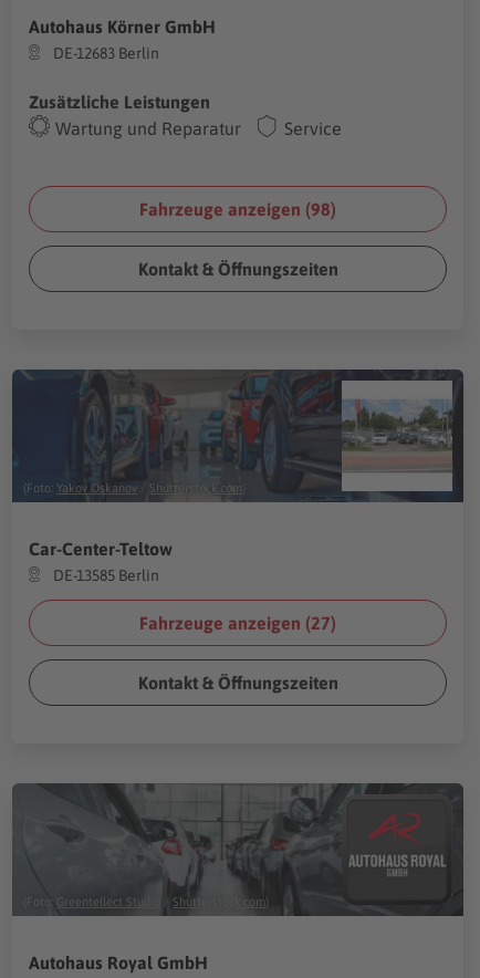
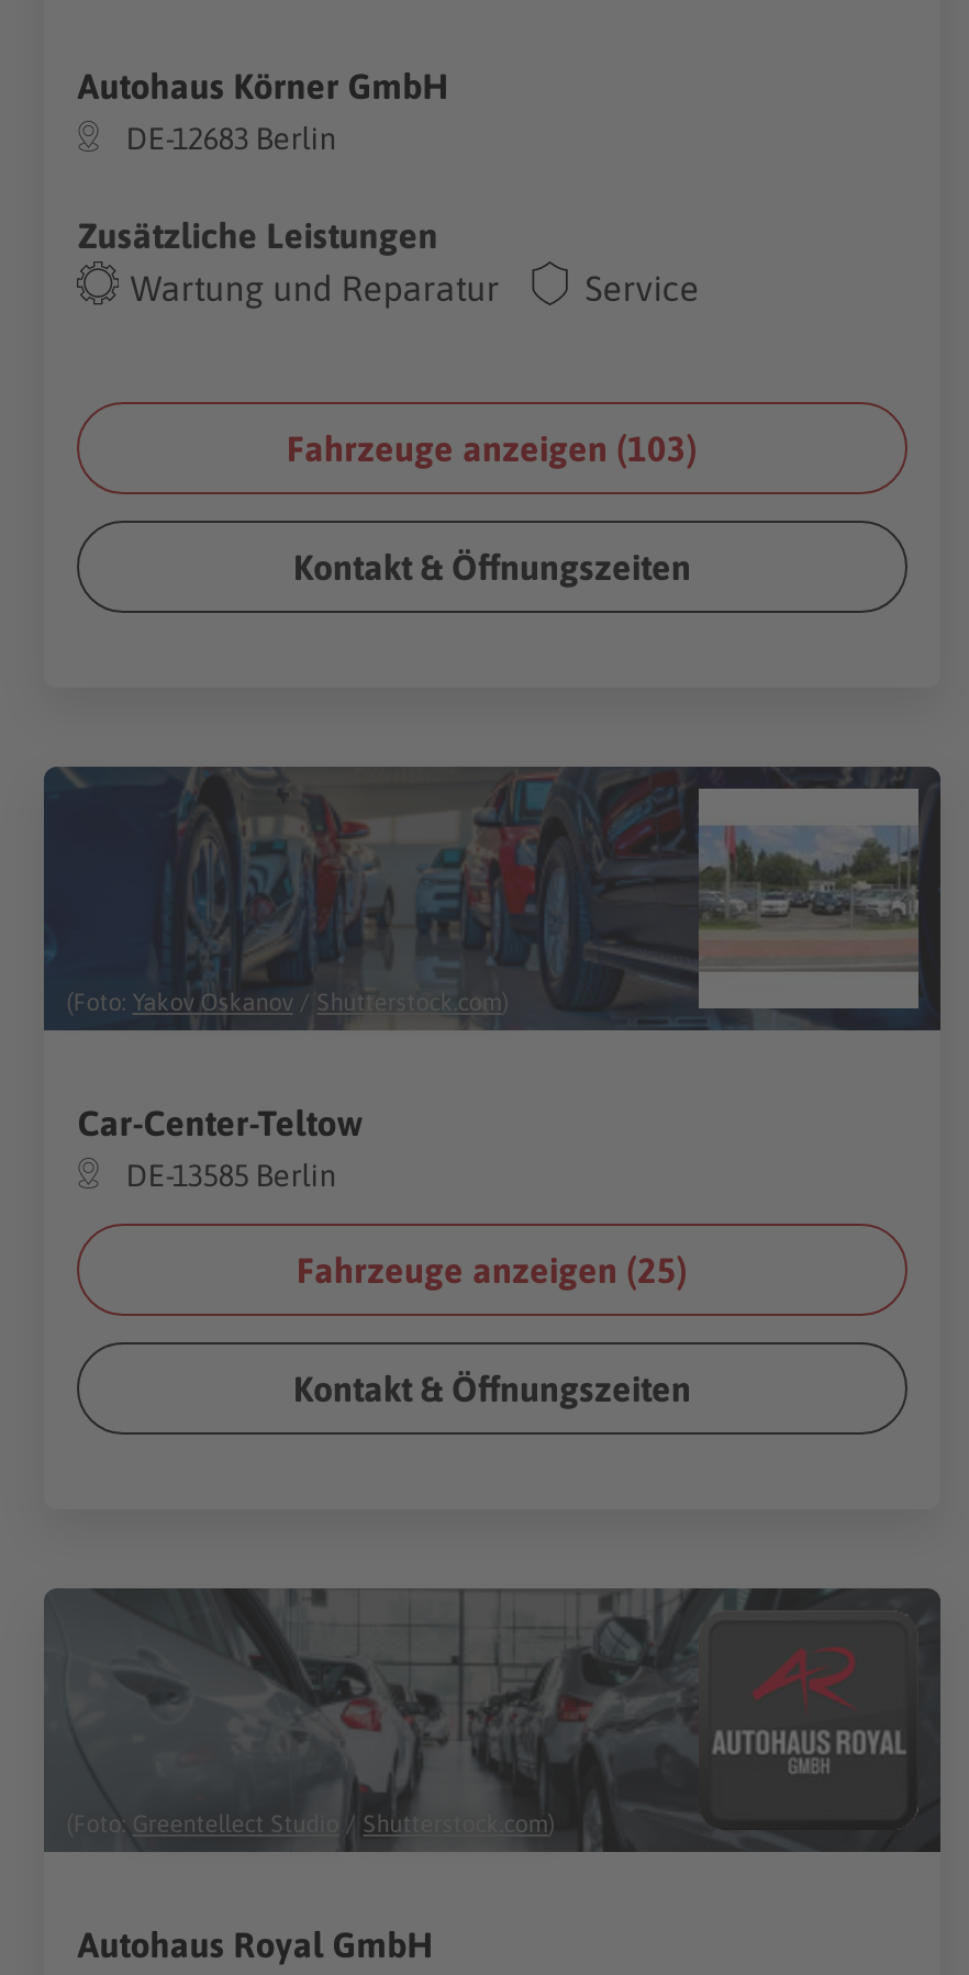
- Fahrzeuge anzeigen (98)
+ Fahrzeuge anzeigen (103)

- Fahrzeuge anzeigen (27)
+ Fahrzeuge anzeigen (25)
